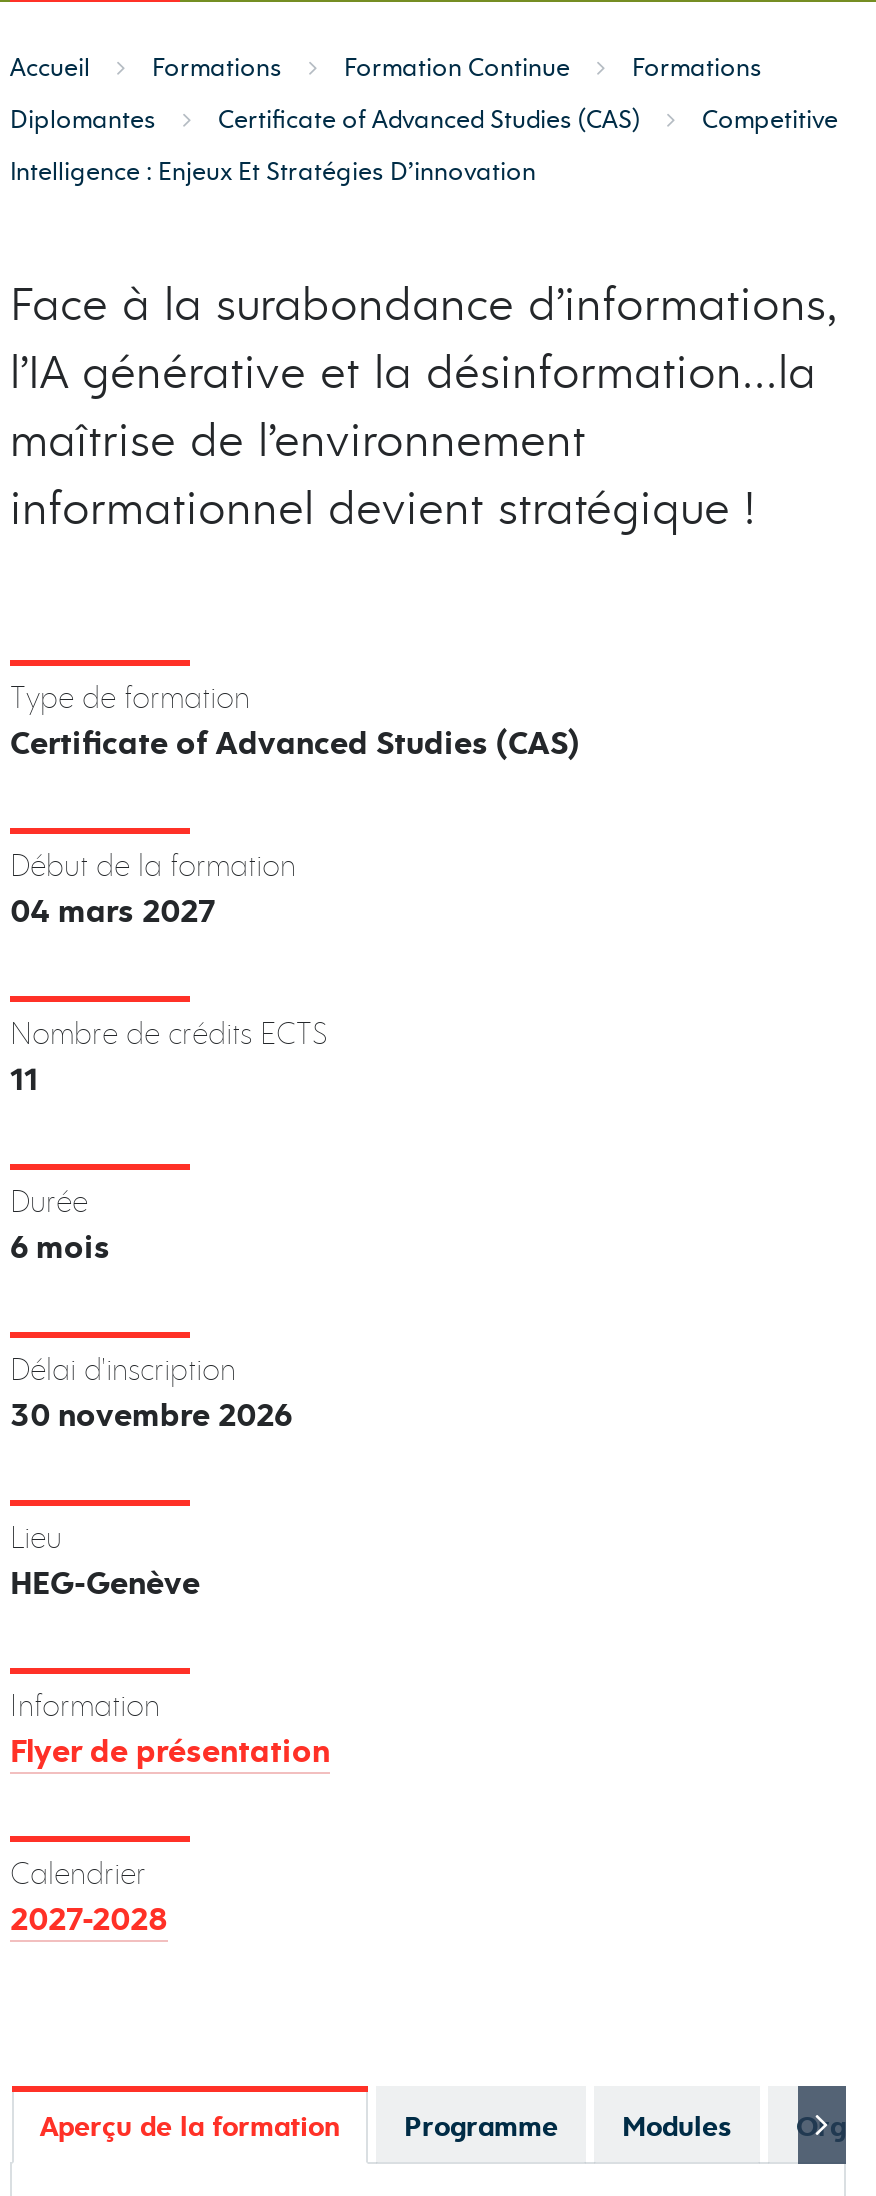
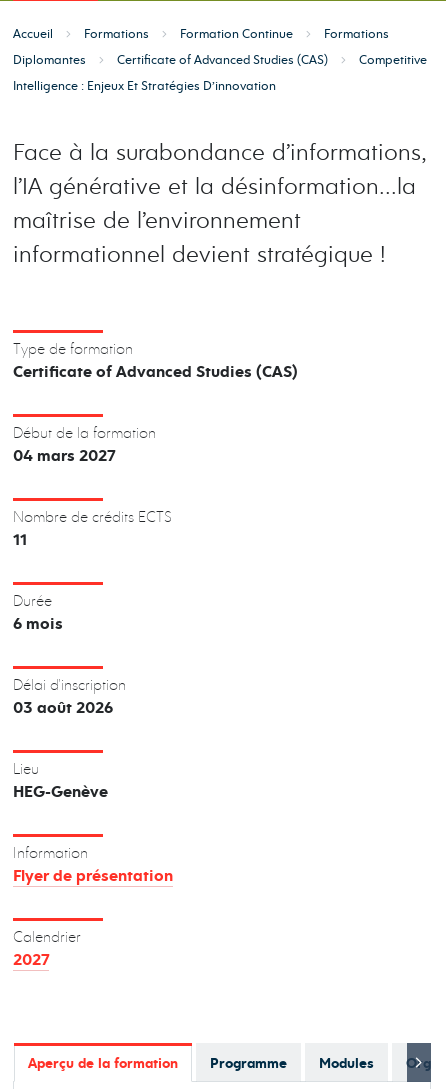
- 30 novembre 2026
+ 03 août 2026

- 2027-2028
+ 2027
